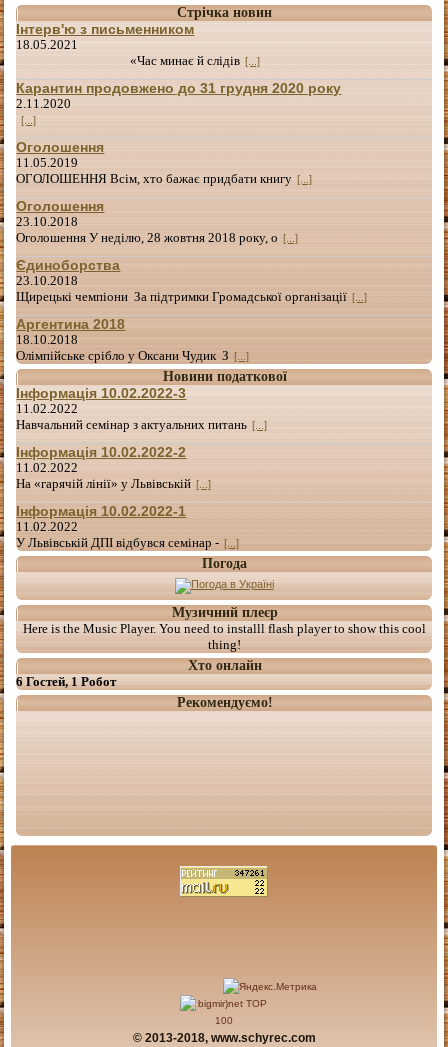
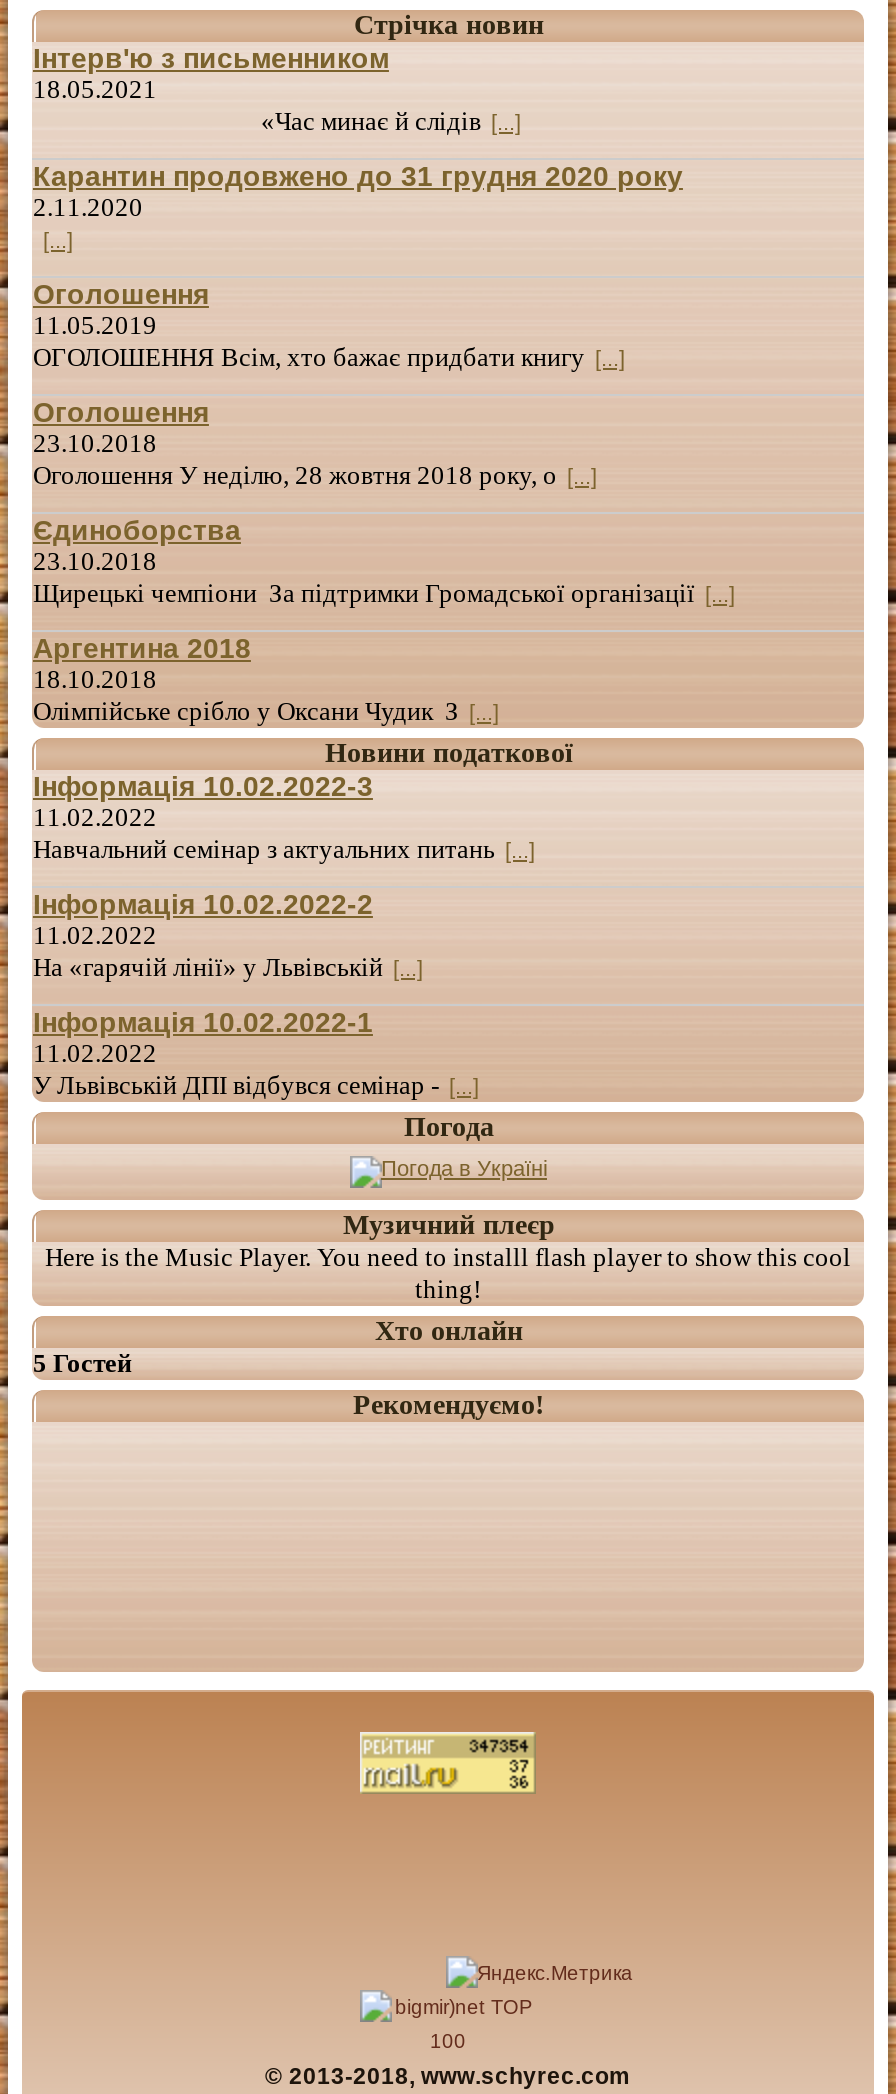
- 6 Гостей, 1 Робот
+ 5 Гостей
